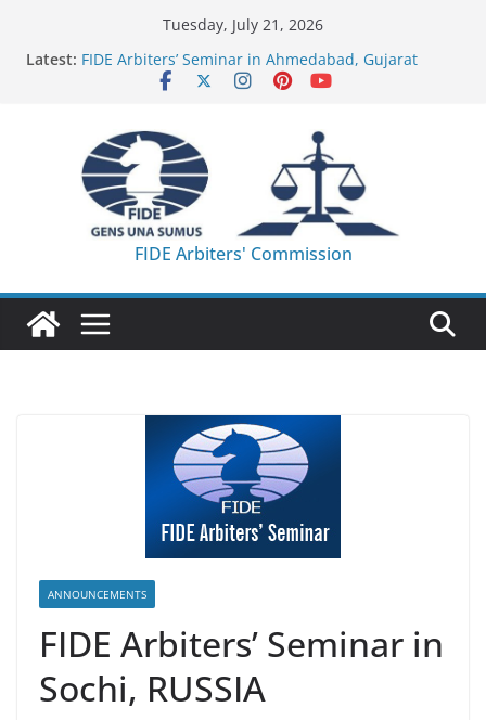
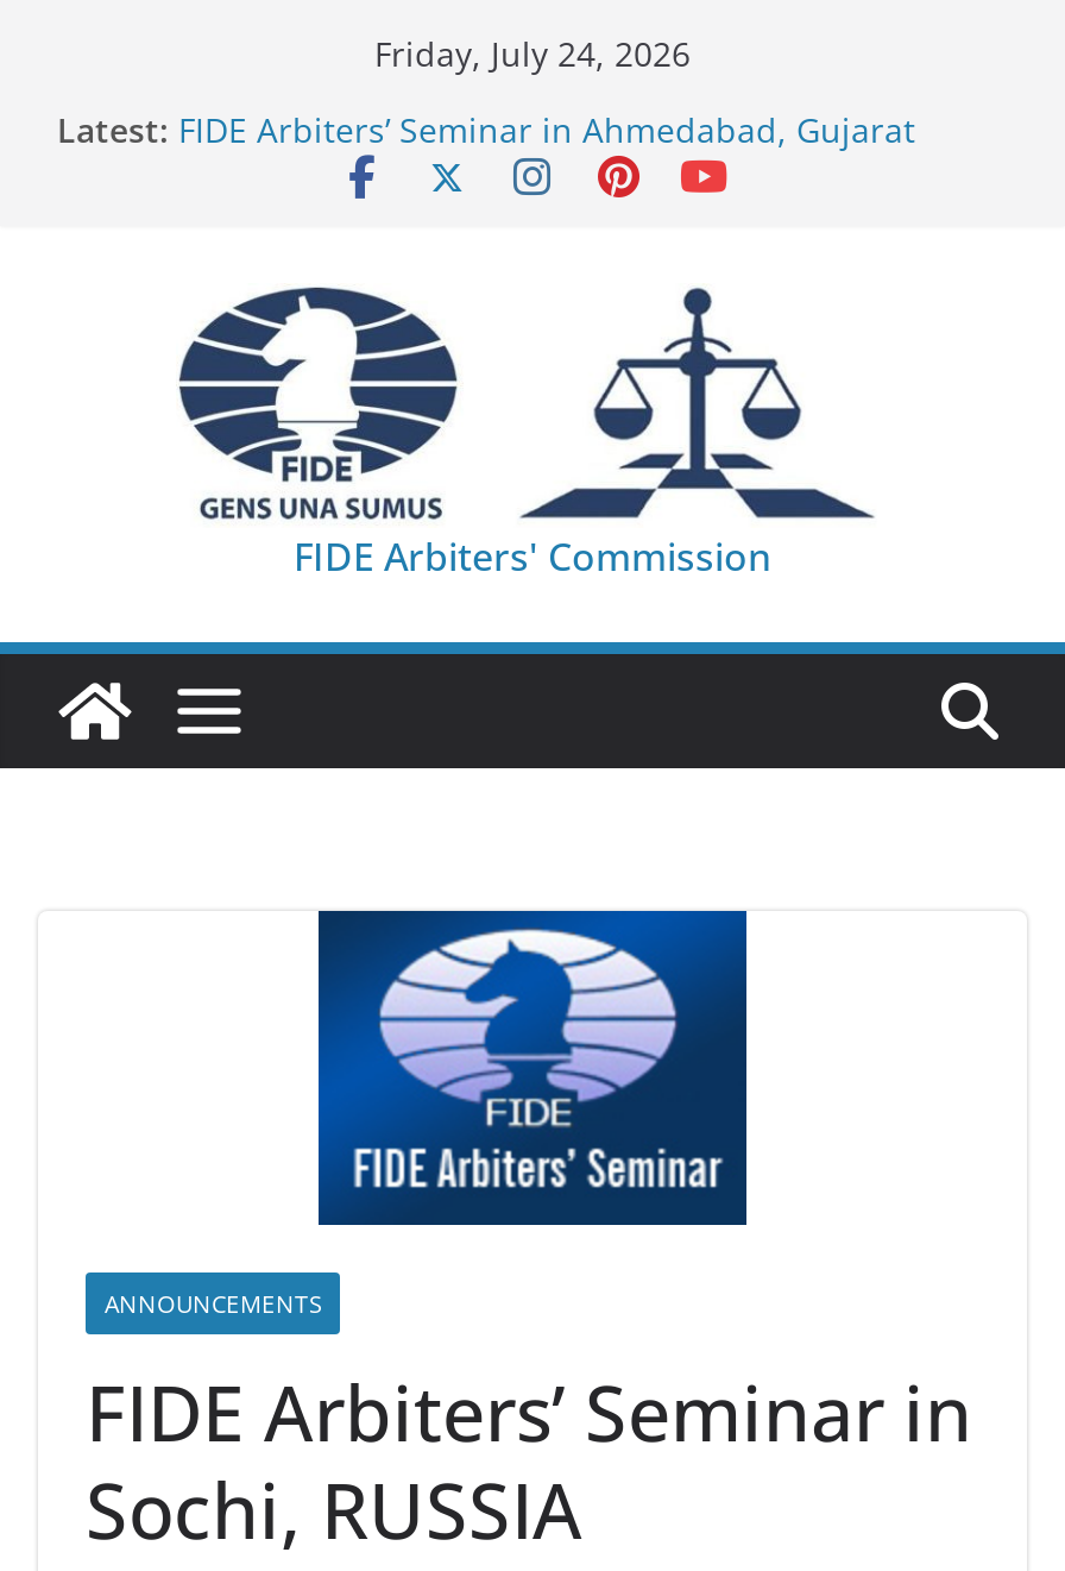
- Tuesday, July 21, 2026
+ Friday, July 24, 2026
